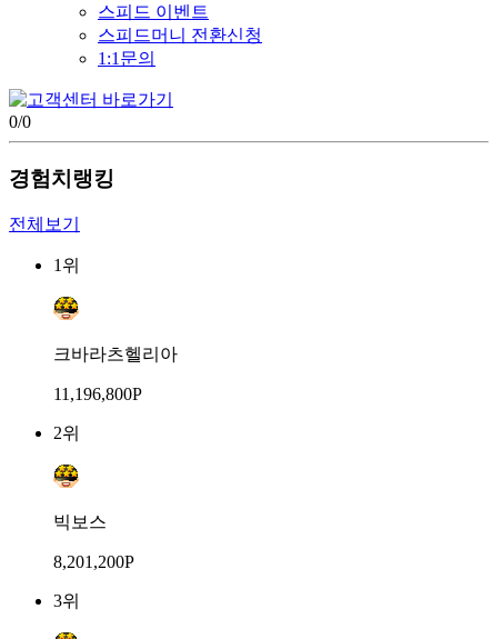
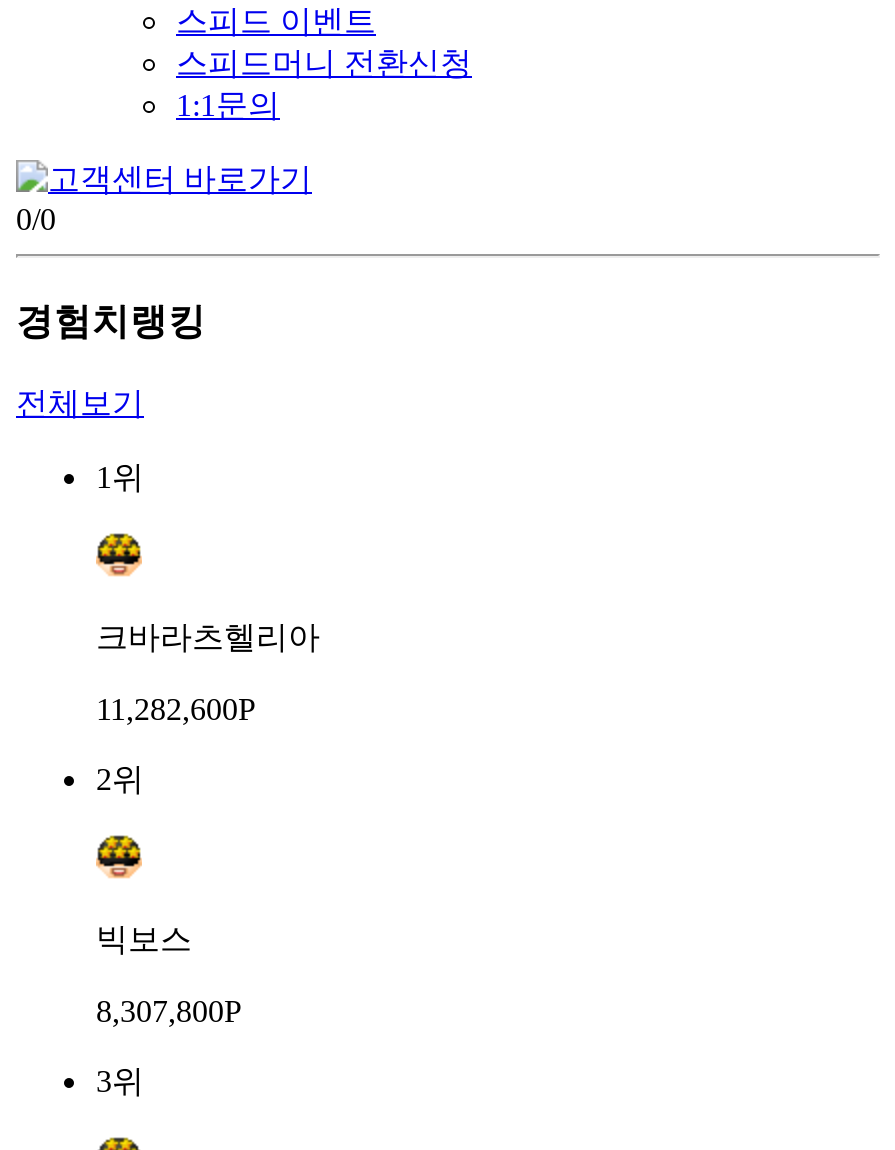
- 11,196,800P
+ 11,282,600P

- 8,201,200P
+ 8,307,800P
